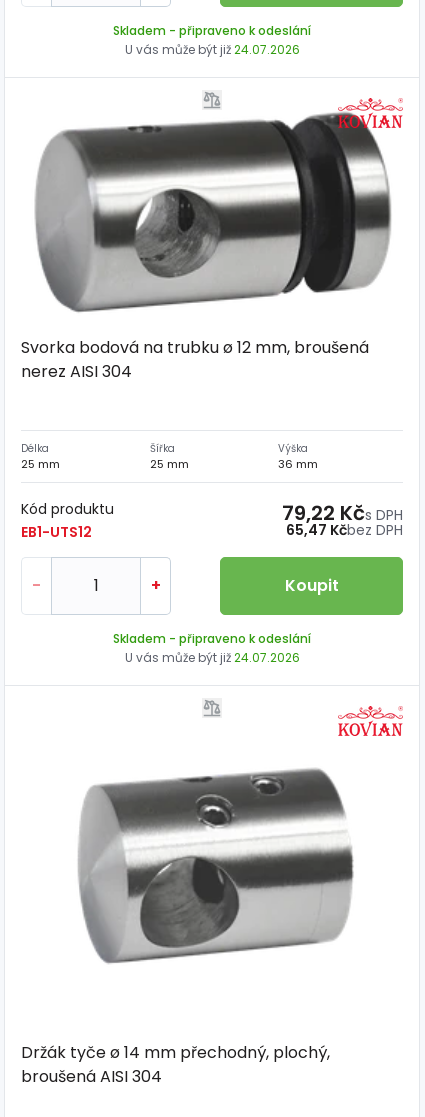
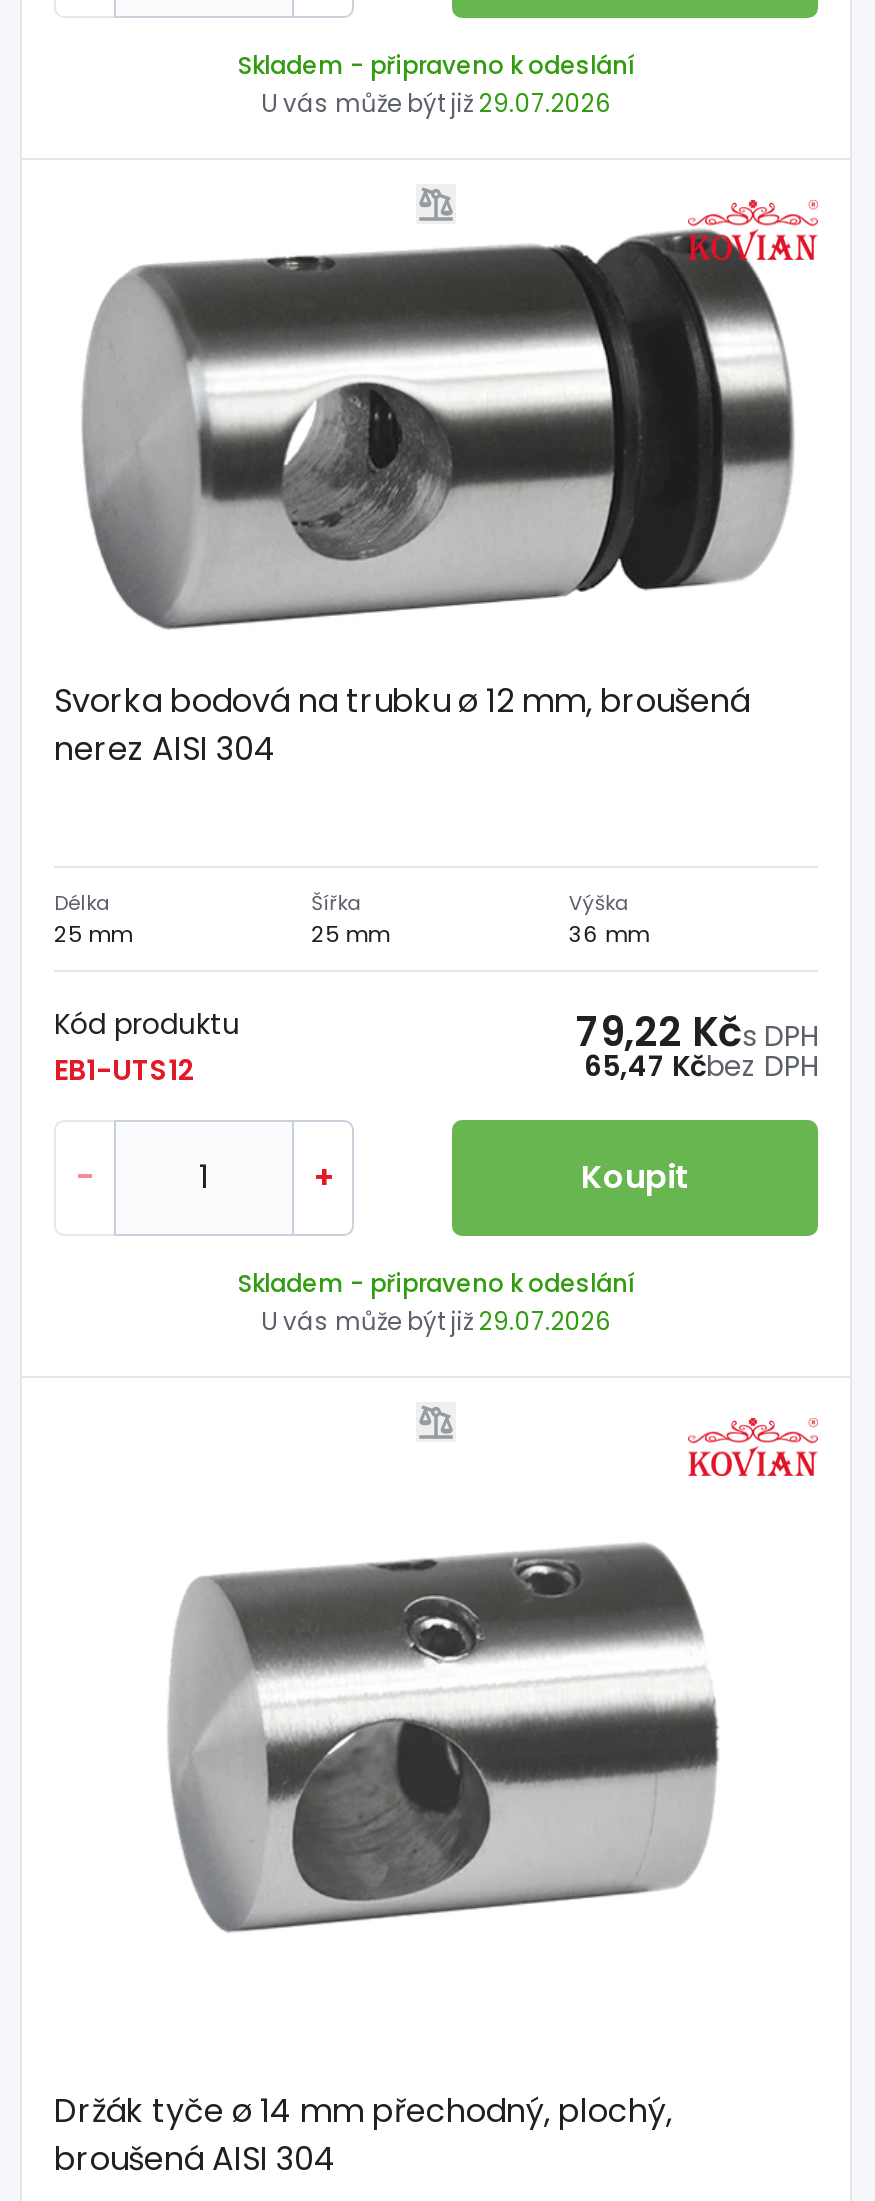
- U vás může být již 24.07.2026
+ U vás může být již 29.07.2026

- U vás může být již 24.07.2026
+ U vás může být již 29.07.2026
